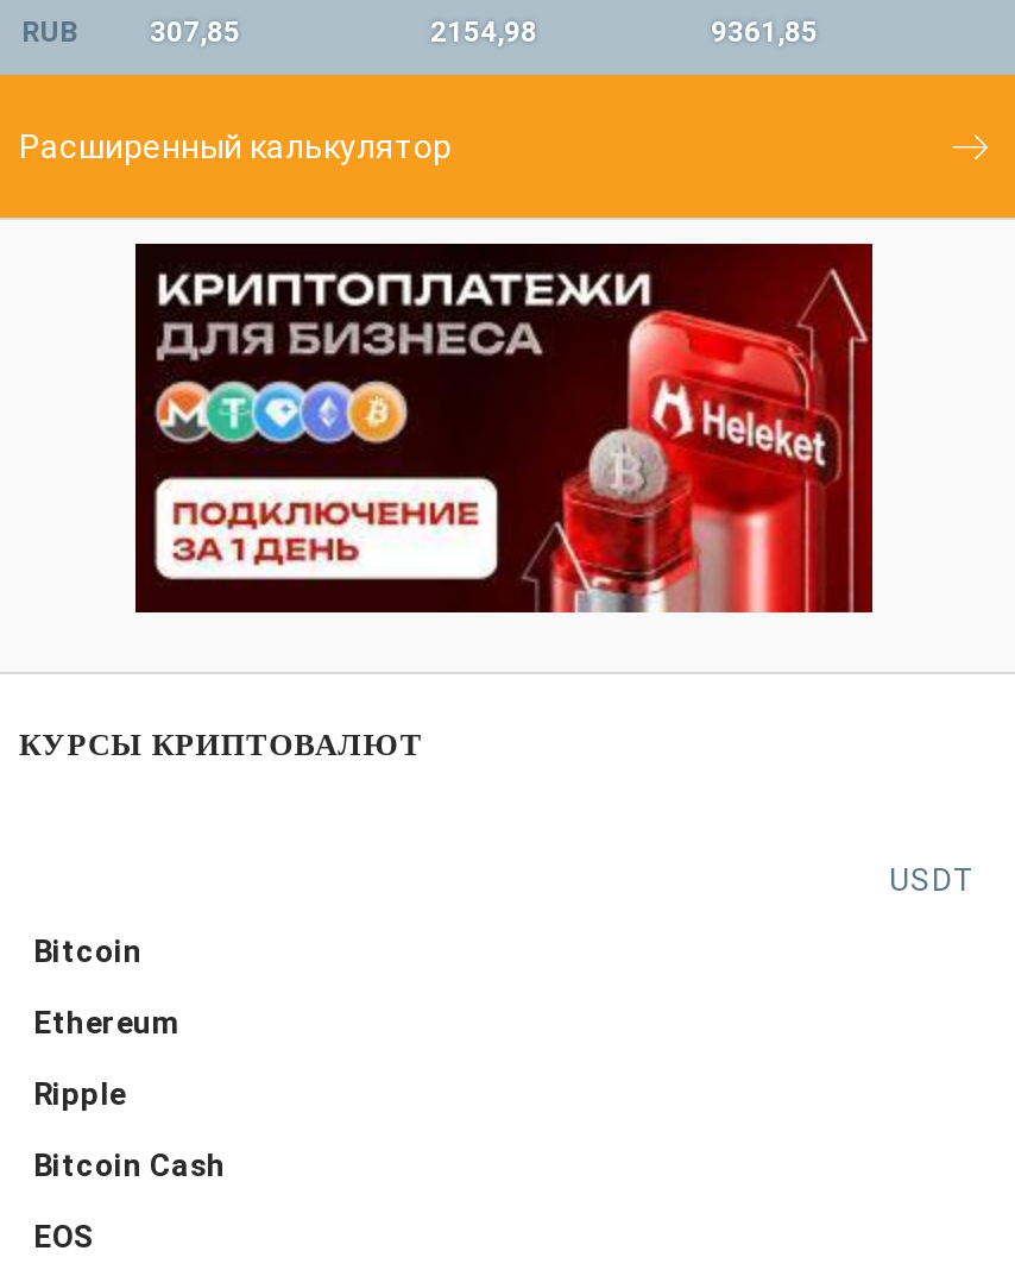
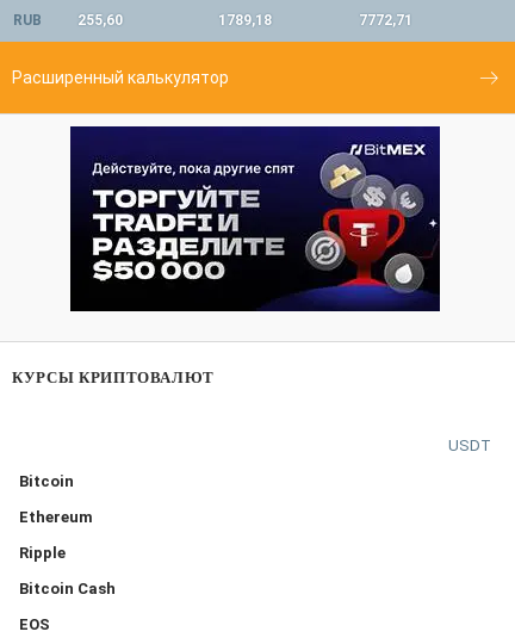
- 307,85
+ 255,60

- 2154,98
+ 1789,18

- 9361,85
+ 7772,71

- [image]
+ [image]
